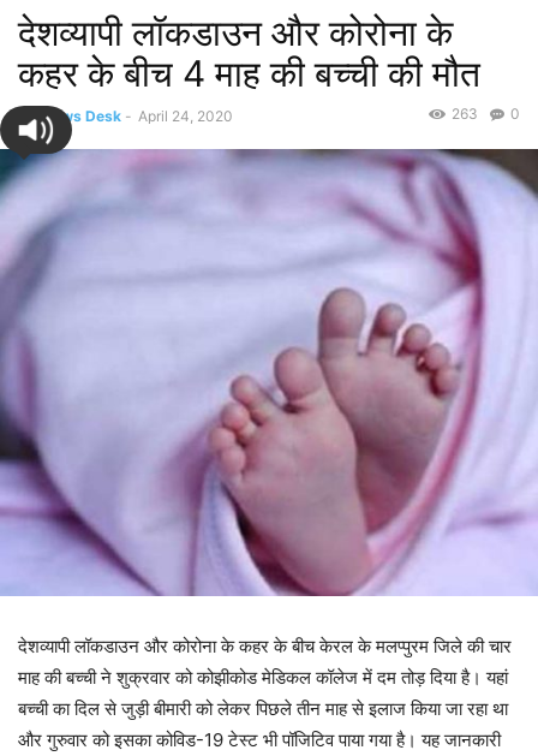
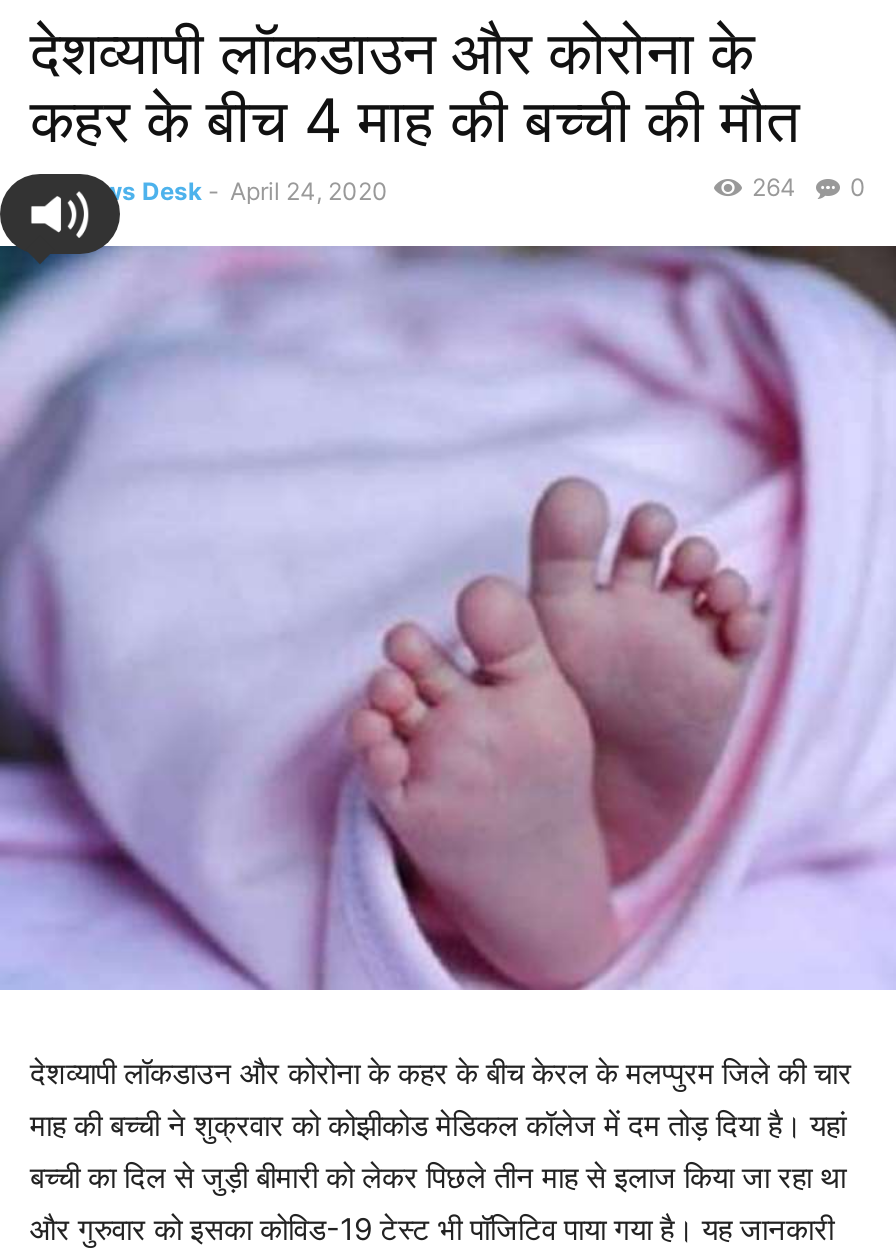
- 263 0
+ 264 0
